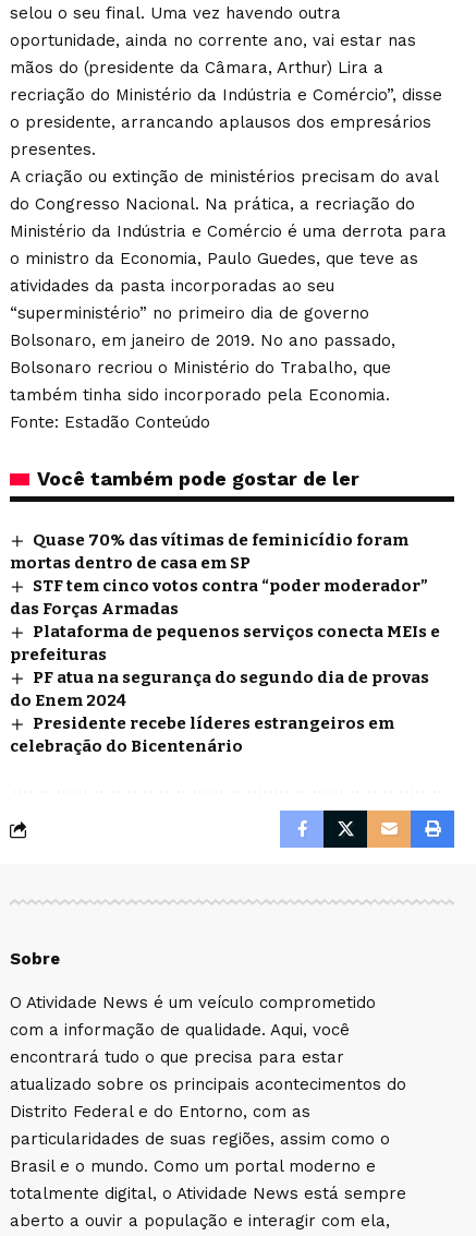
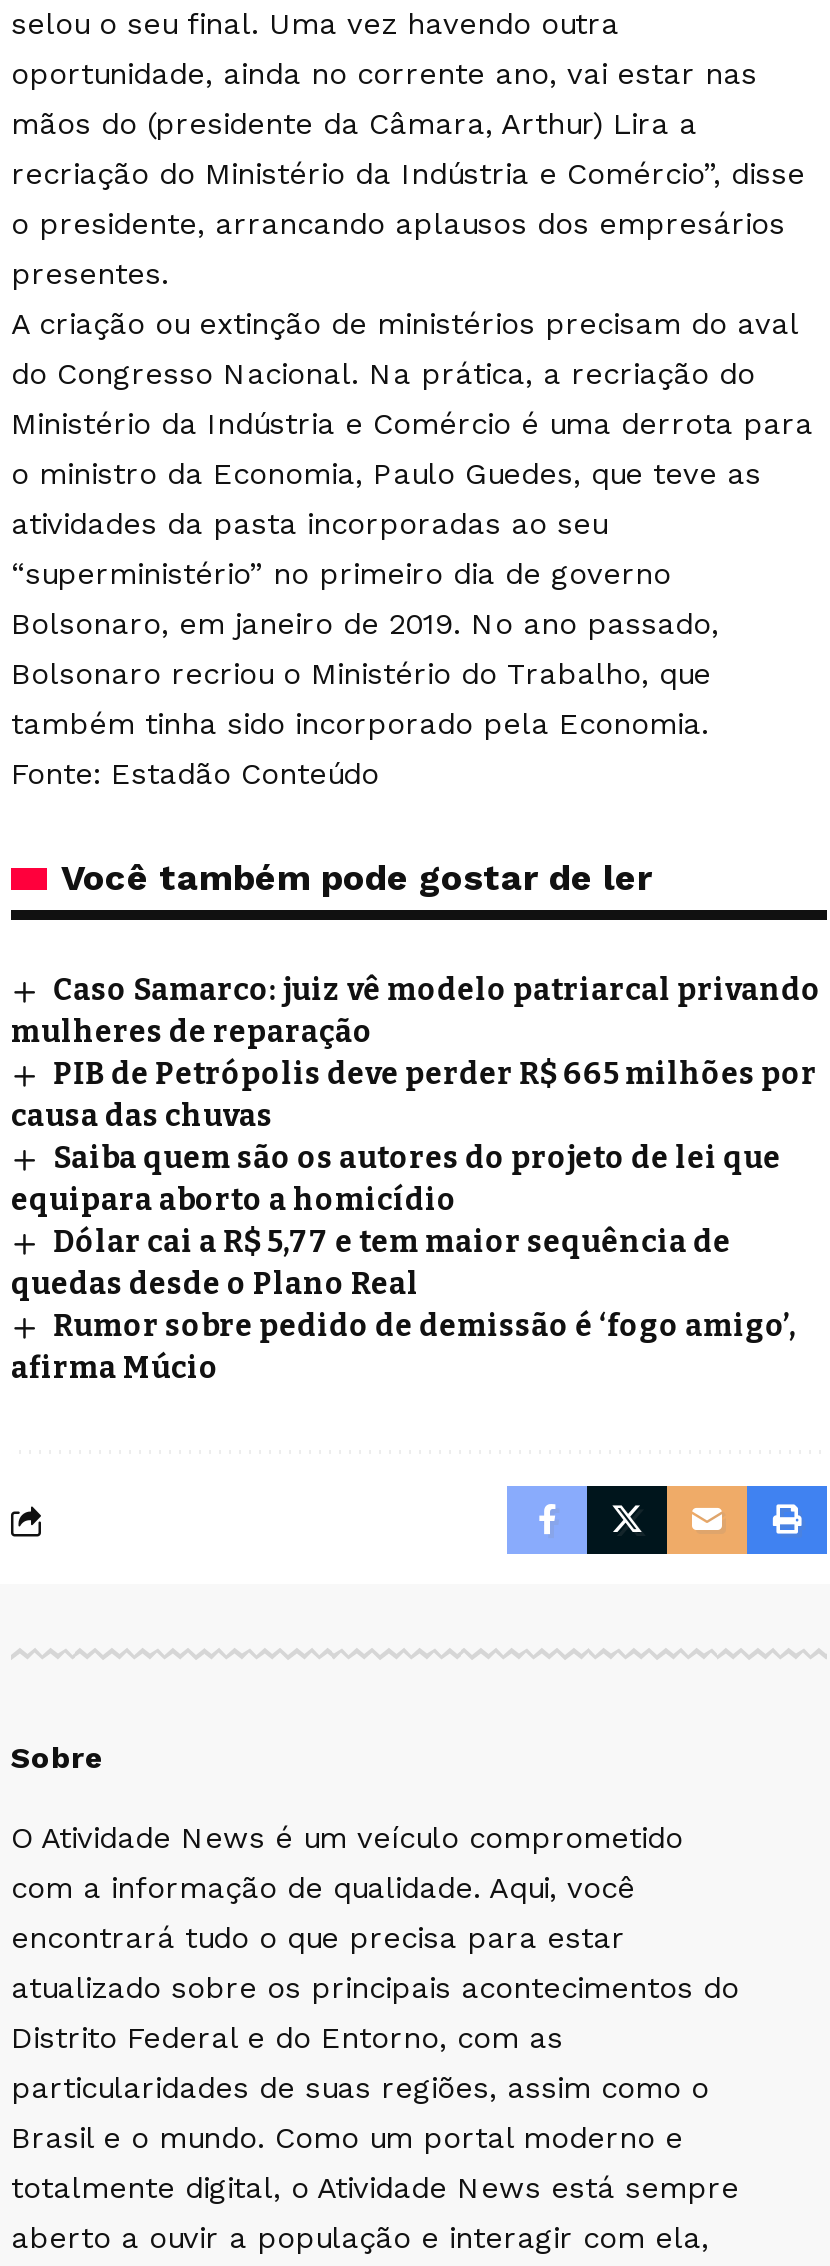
- Quase 70% das vítimas de feminicídio foram
- mortas dentro de casa em SP
- STF tem cinco votos contra “poder moderador”
- das Forças Armadas
- Plataforma de pequenos serviços conecta MEIs e
- prefeituras
- PF atua na segurança do segundo dia de provas
- do Enem 2024
- Presidente recebe líderes estrangeiros em
- celebração do Bicentenário
+ Caso Samarco: juiz vê modelo patriarcal privando
+ mulheres de reparação
+ PIB de Petrópolis deve perder R$ 665 milhões por
+ causa das chuvas
+ Saiba quem são os autores do projeto de lei que
+ equipara aborto a homicídio
+ Dólar cai a R$ 5,77 e tem maior sequência de
+ quedas desde o Plano Real
+ Rumor sobre pedido de demissão é ‘fogo amigo’,
+ afirma Múcio
